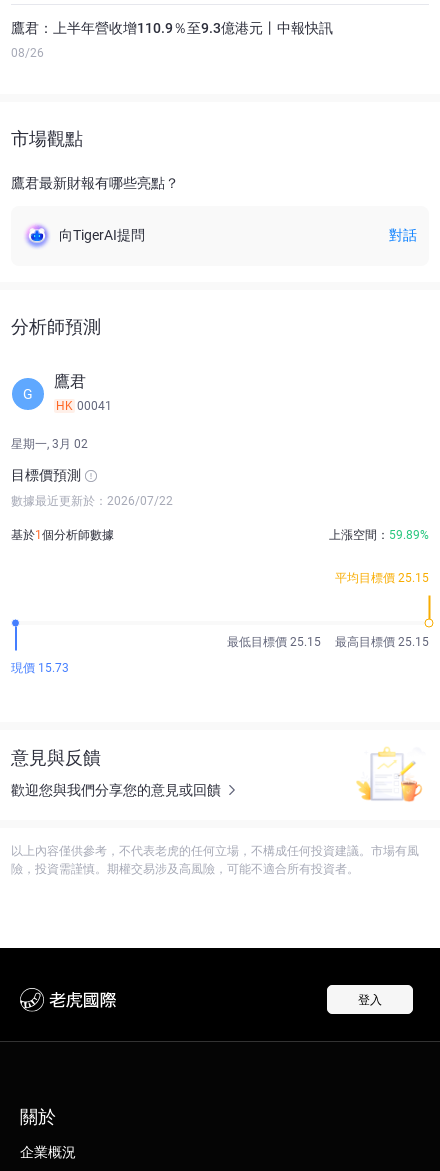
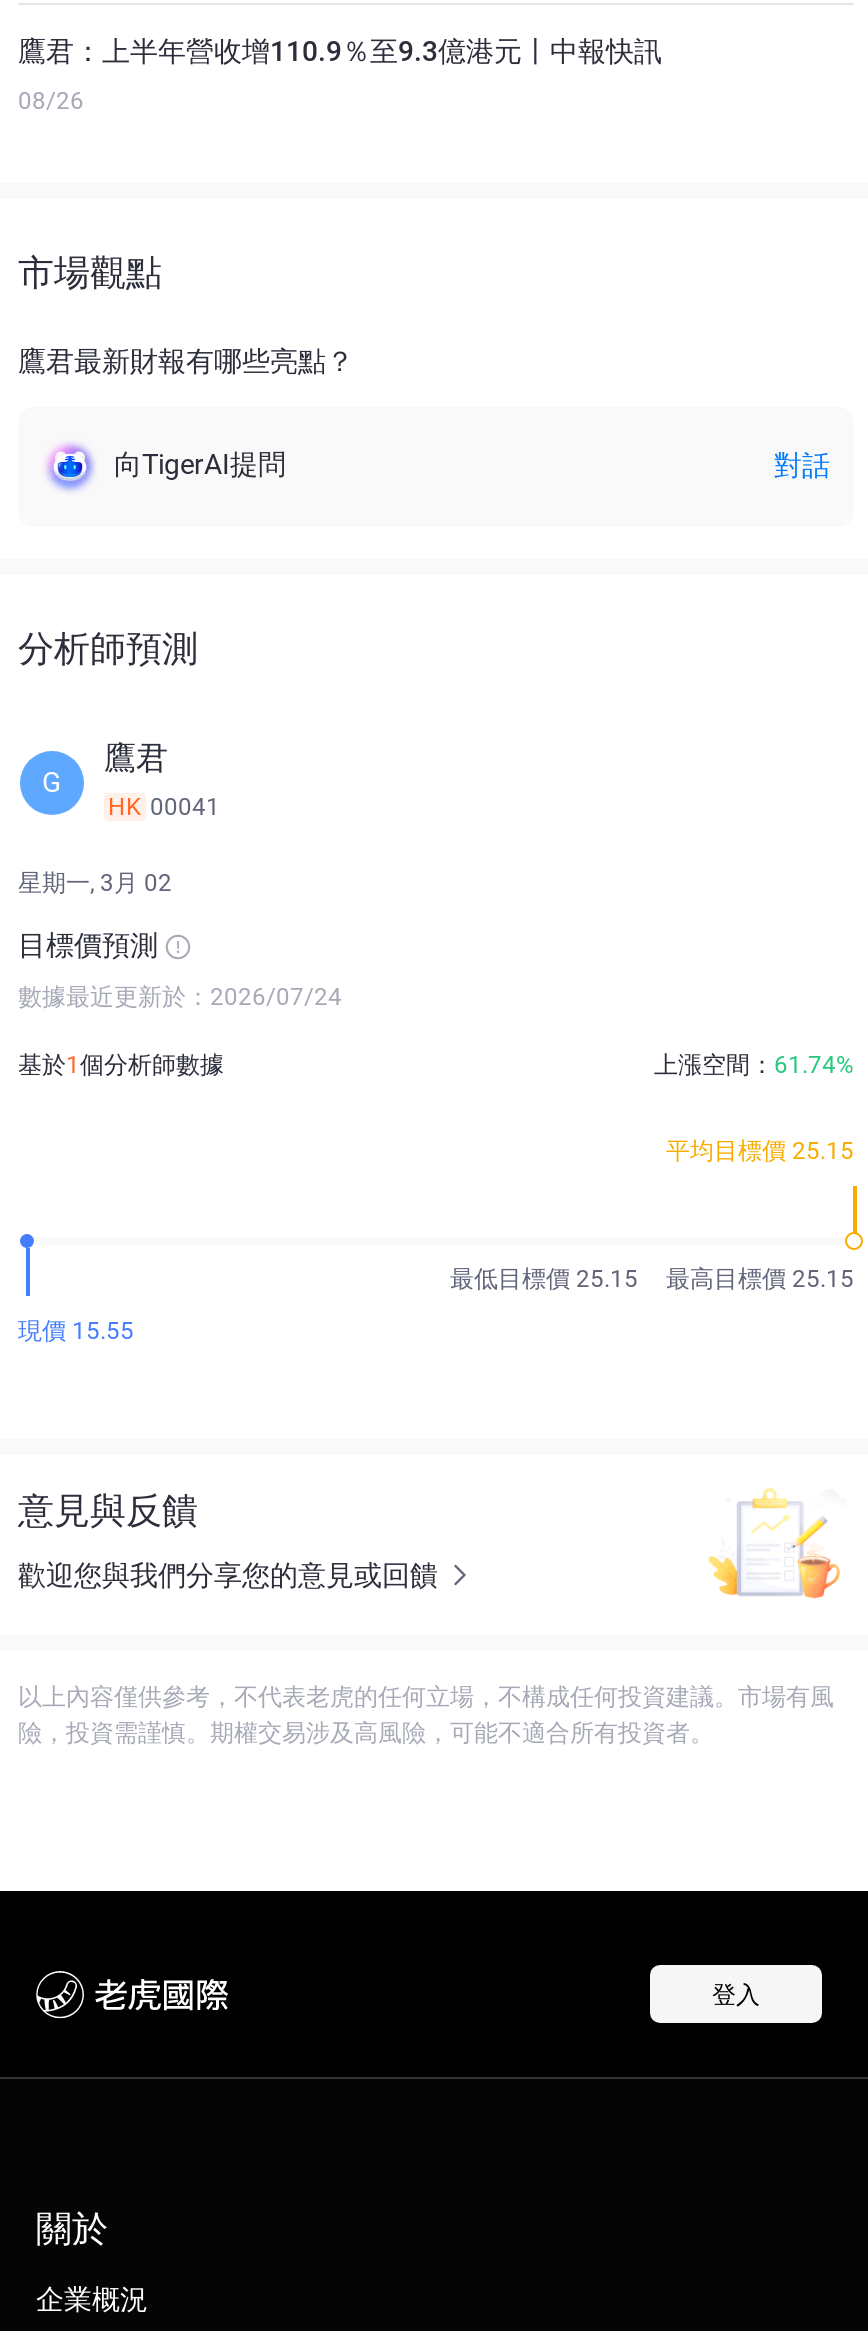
- 數據最近更新於：2026/07/22
+ 數據最近更新於：2026/07/24

- 上漲空間：59.89%
+ 上漲空間：61.74%

- 現價 15.73
+ 現價 15.55
